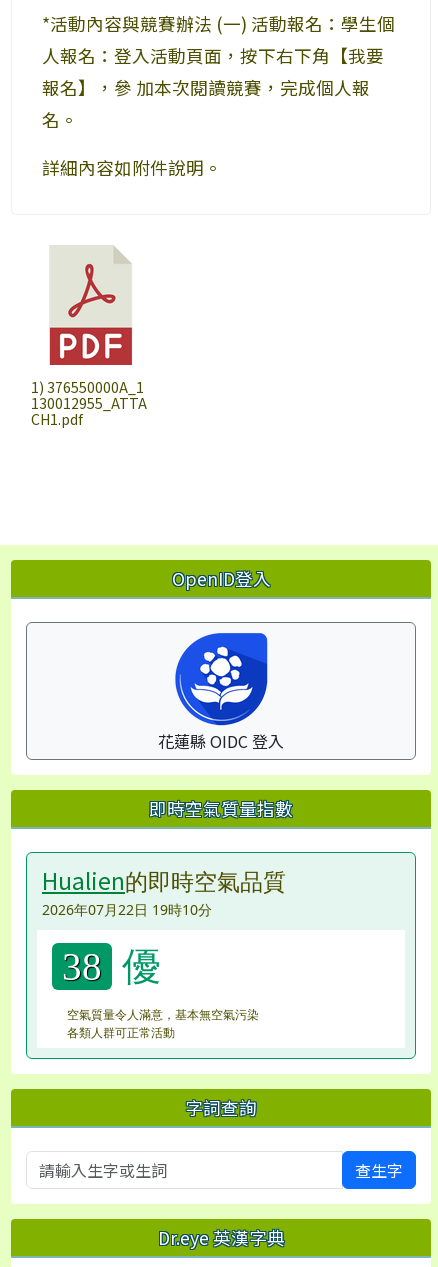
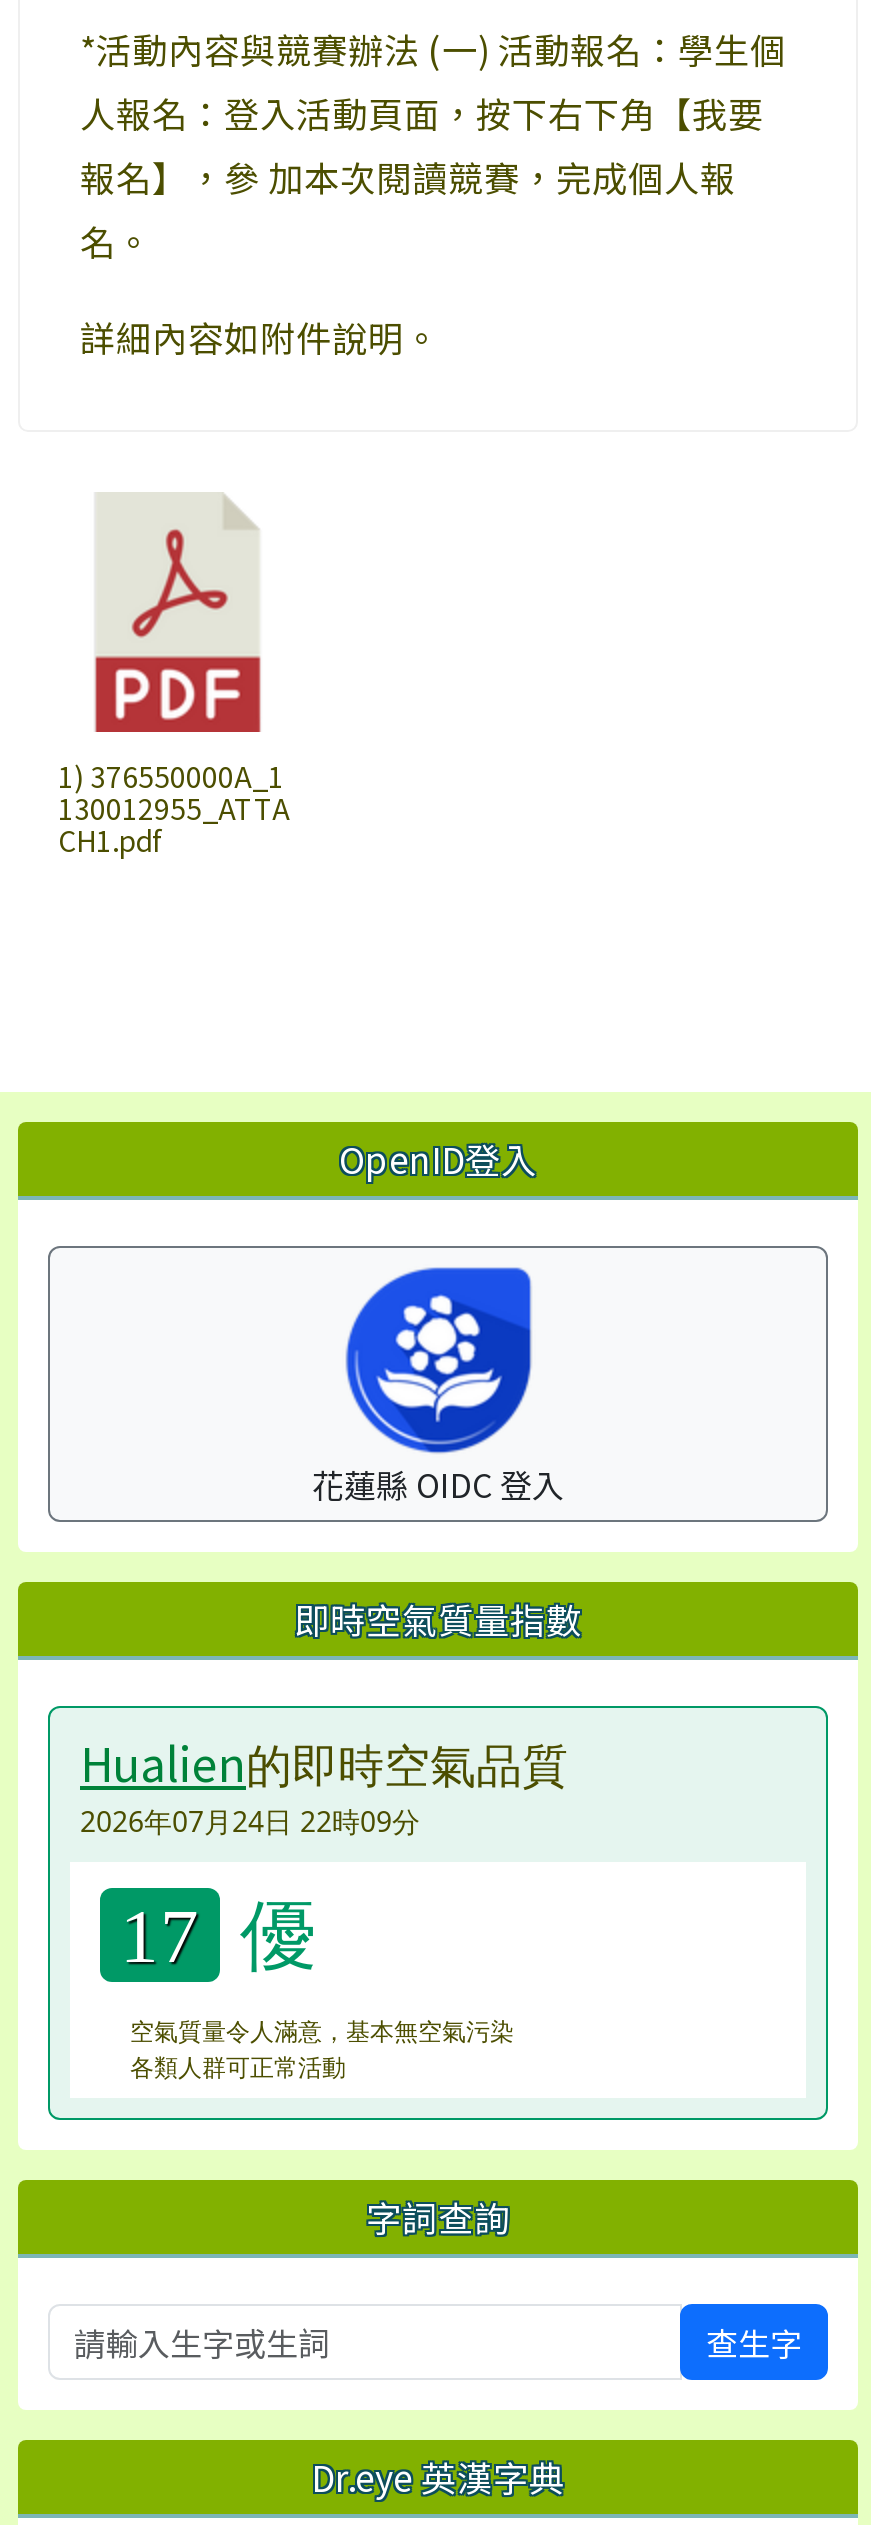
- 2026年07月22日 19時10分
+ 2026年07月24日 22時09分

- 38 優
+ 17 優
